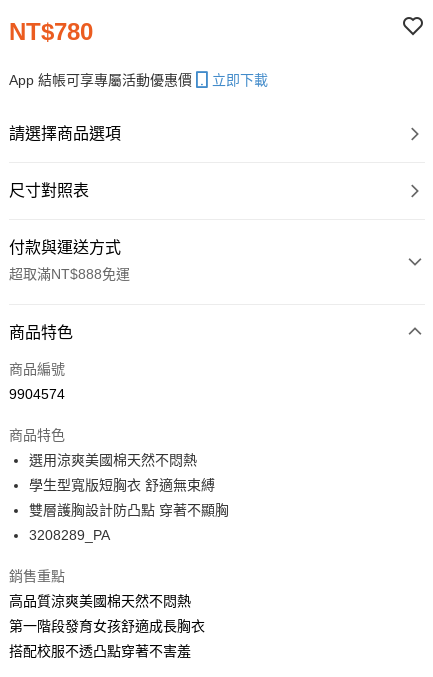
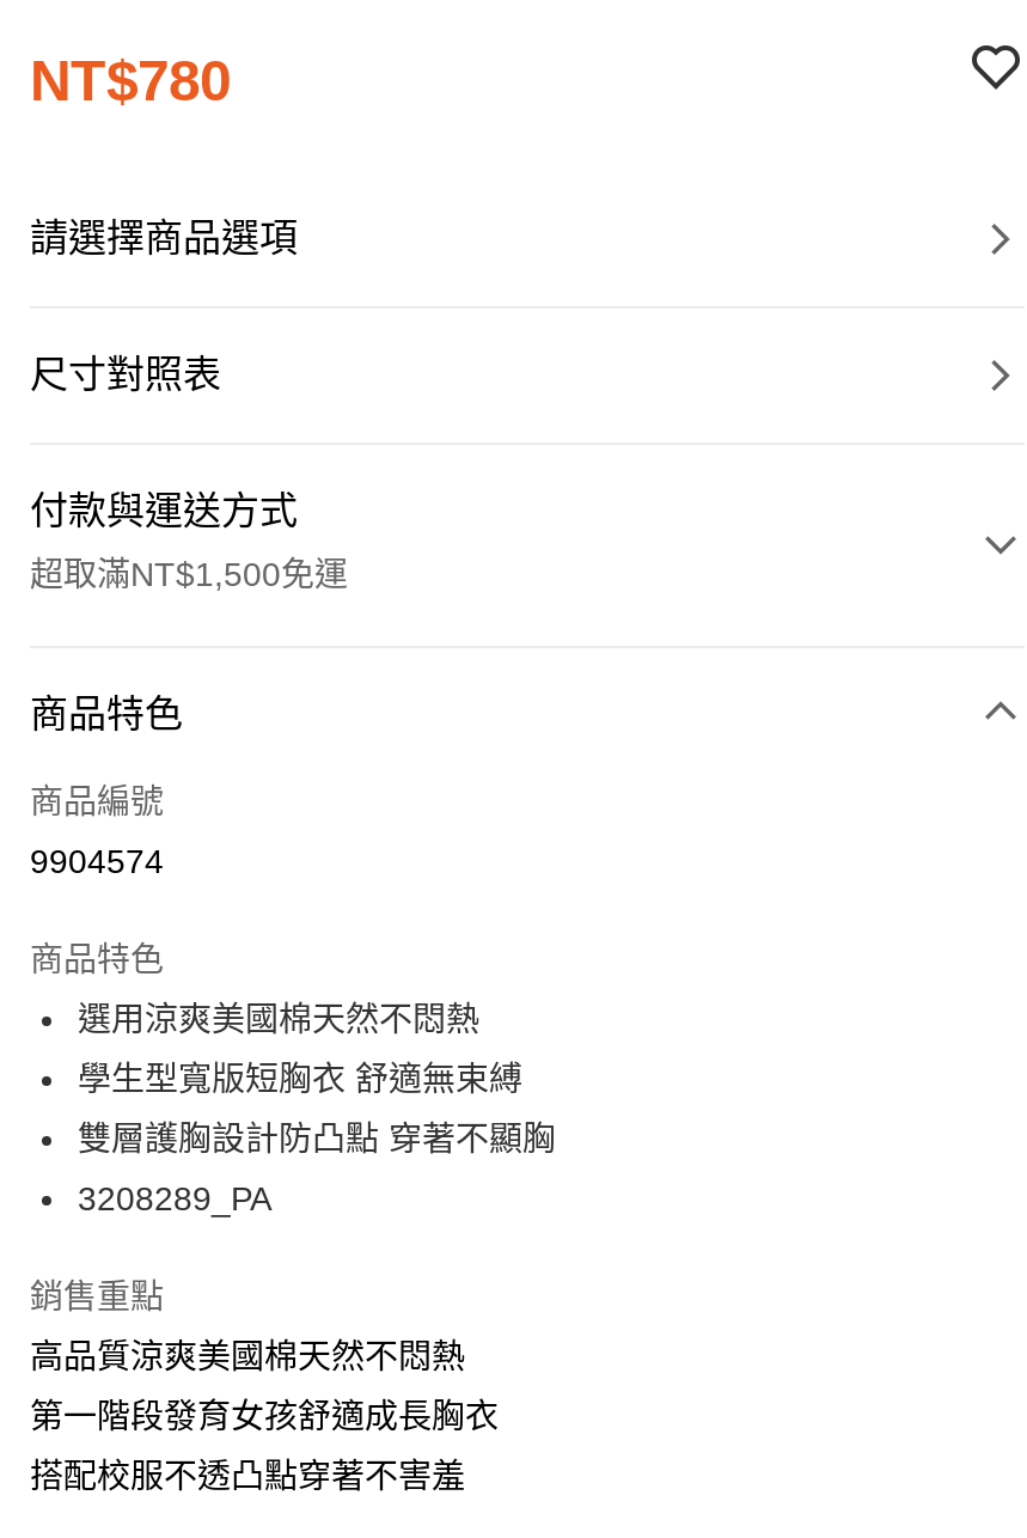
- App 結帳可享專屬活動優惠價
- 立即下載

- 超取滿NT$888免運
+ 超取滿NT$1,500免運
